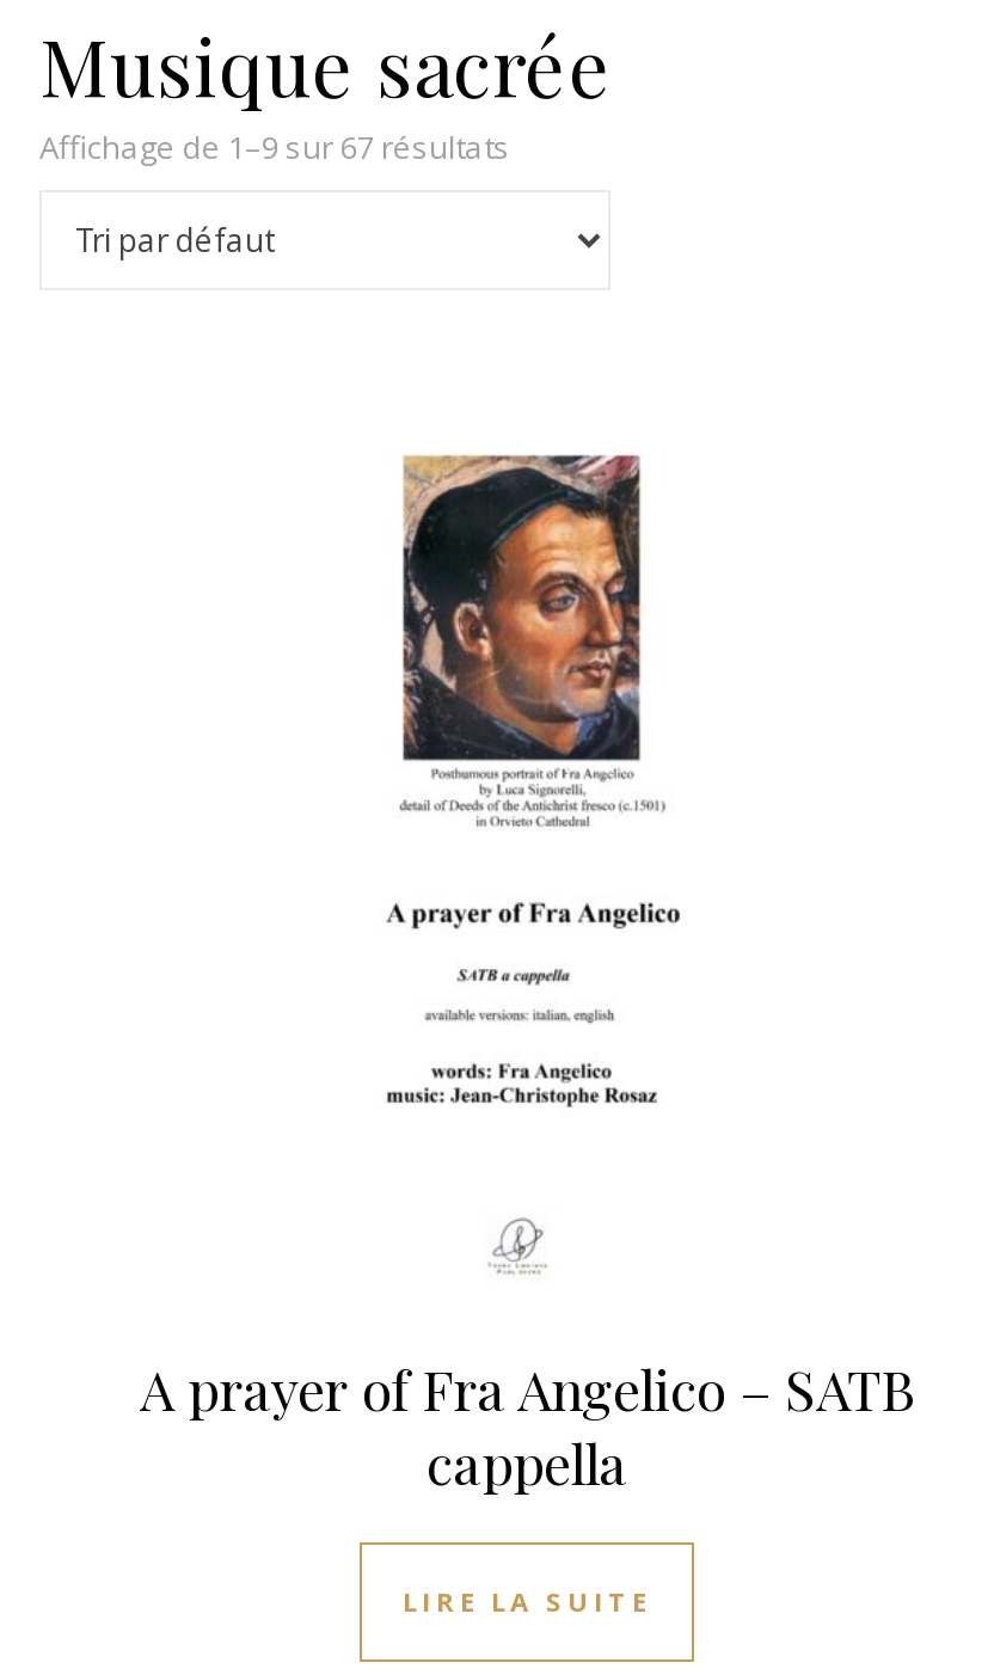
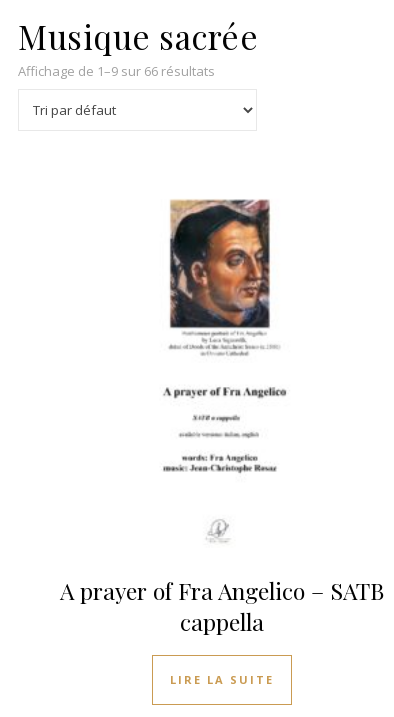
- Affichage de 1–9 sur 67 résultats
+ Affichage de 1–9 sur 66 résultats
